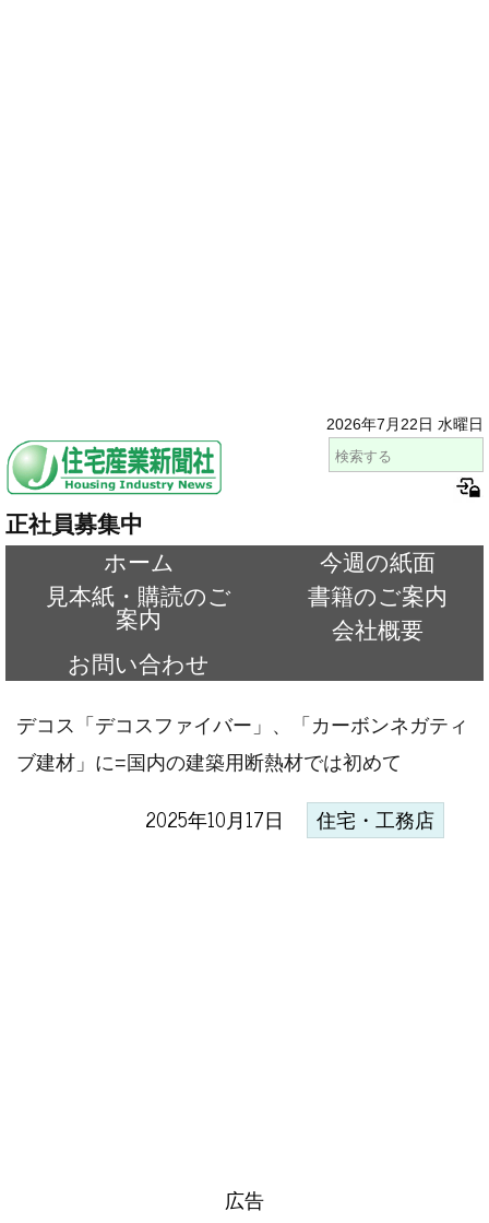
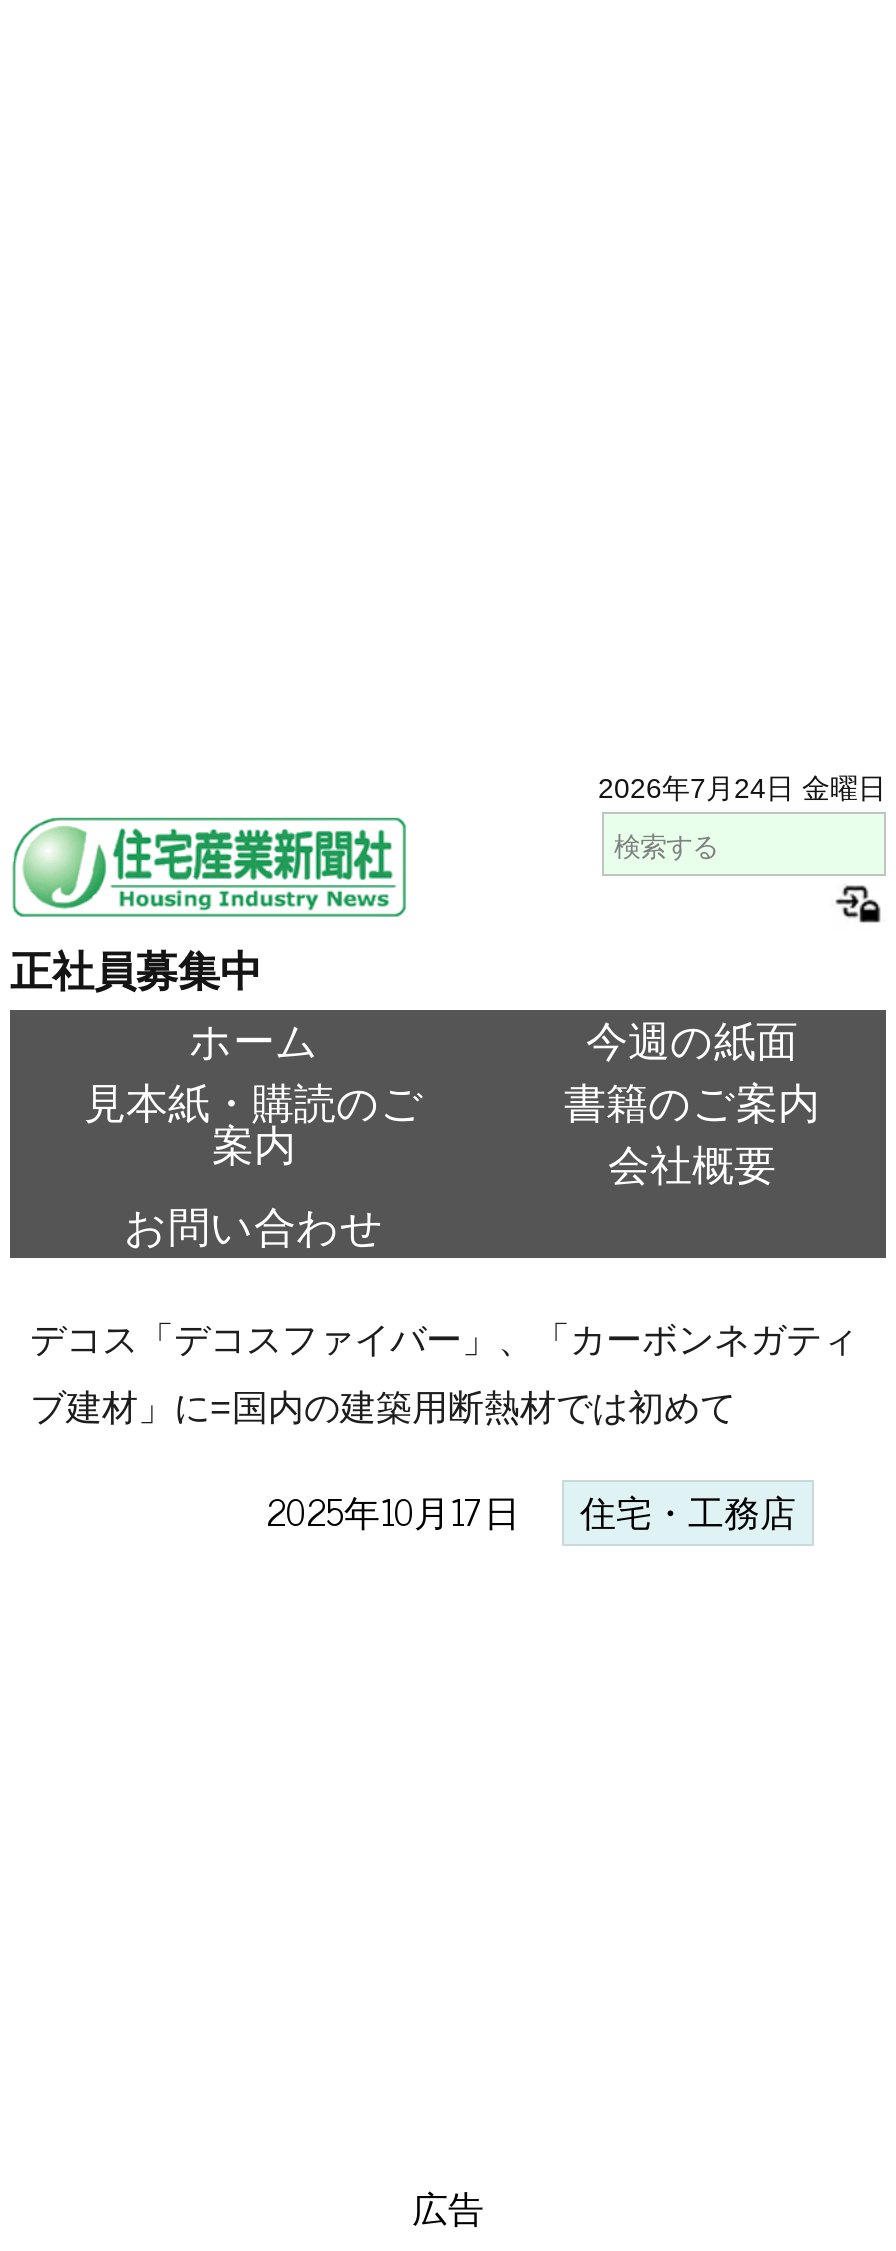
- 2026年7月22日 水曜日
+ 2026年7月24日 金曜日
